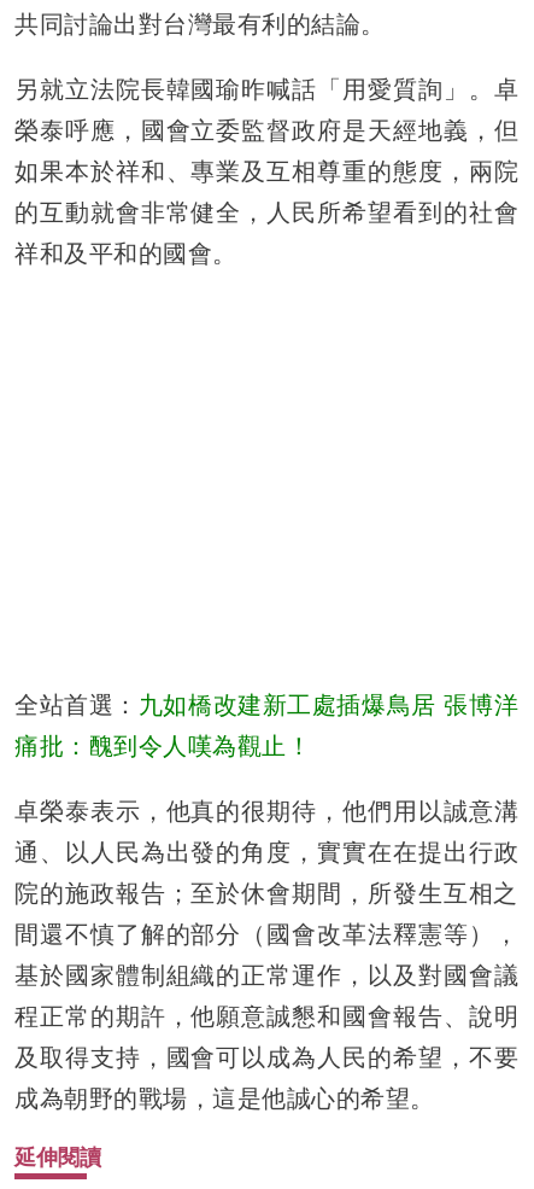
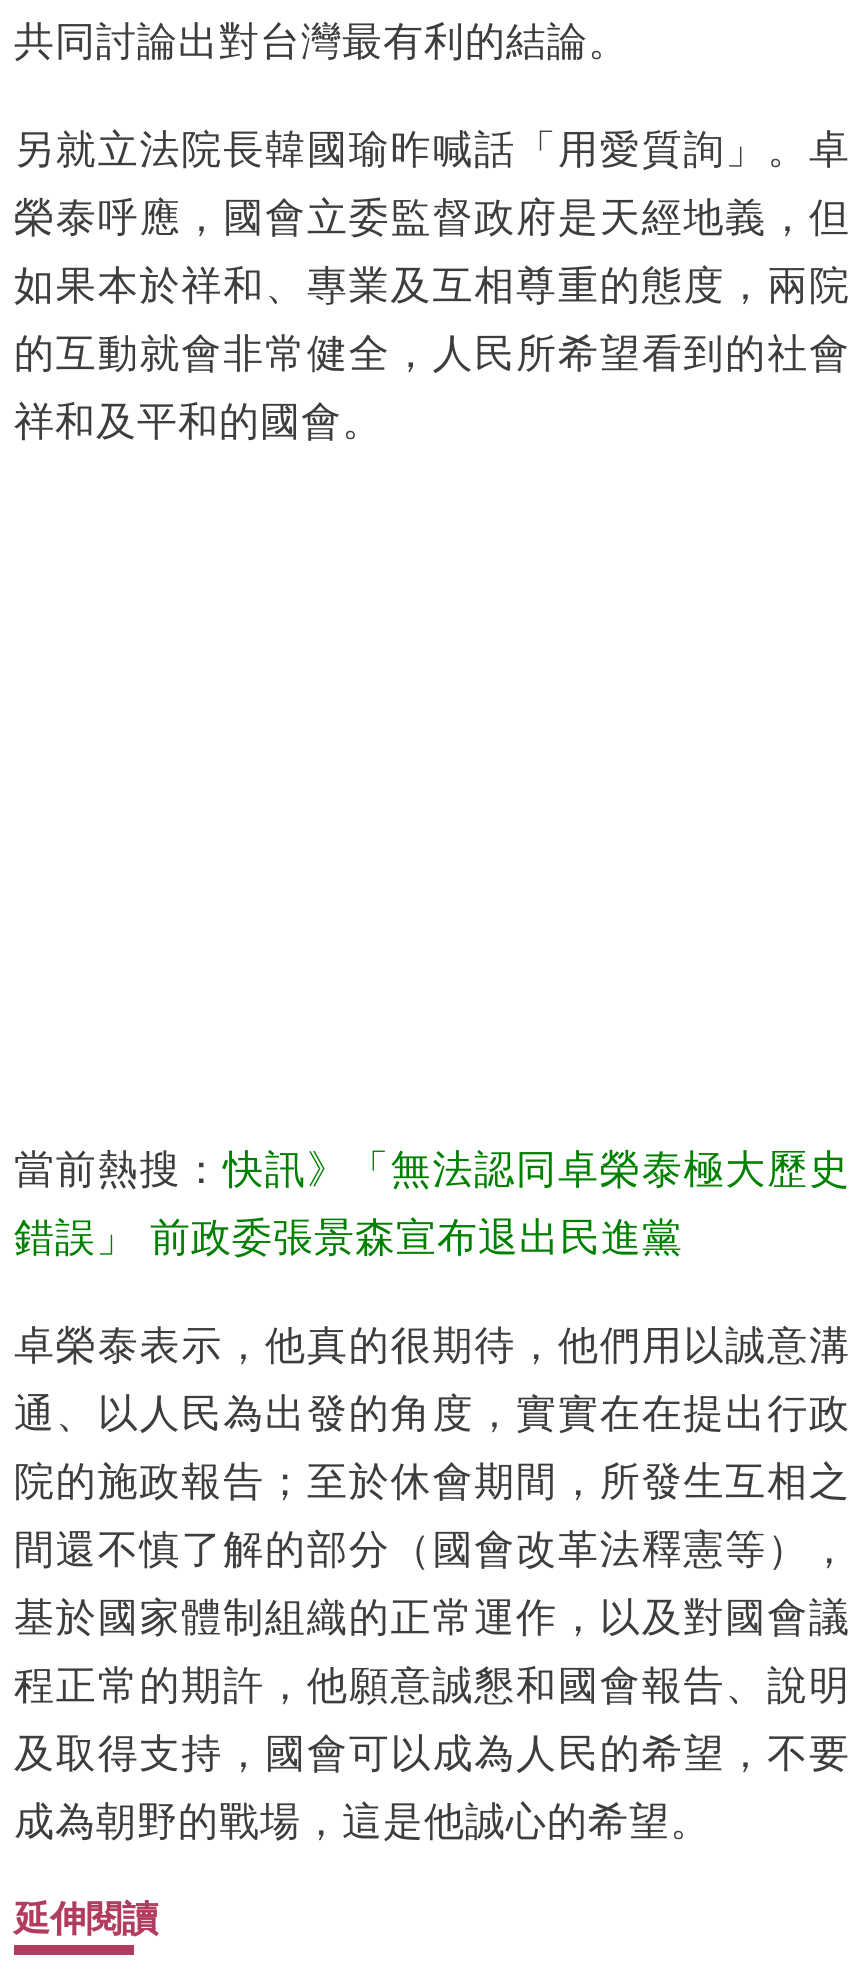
- 全站首選：九如橋改建新工處插爆鳥居 張博洋
+ 當前熱搜：快訊》「無法認同卓榮泰極大歷史

- 痛批：醜到令人嘆為觀止！
+ 錯誤」 前政委張景森宣布退出民進黨
